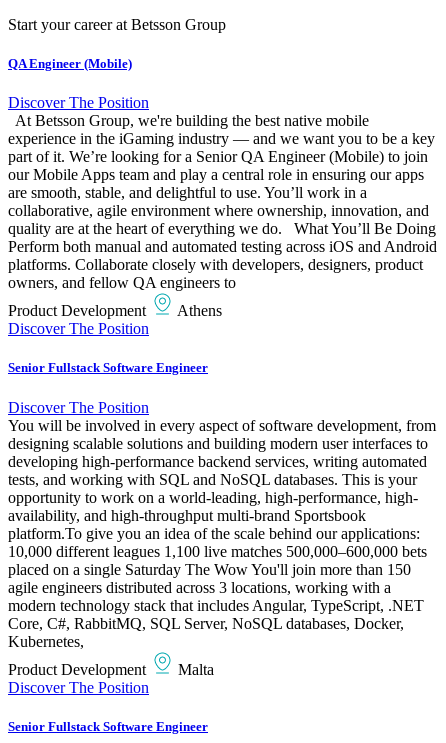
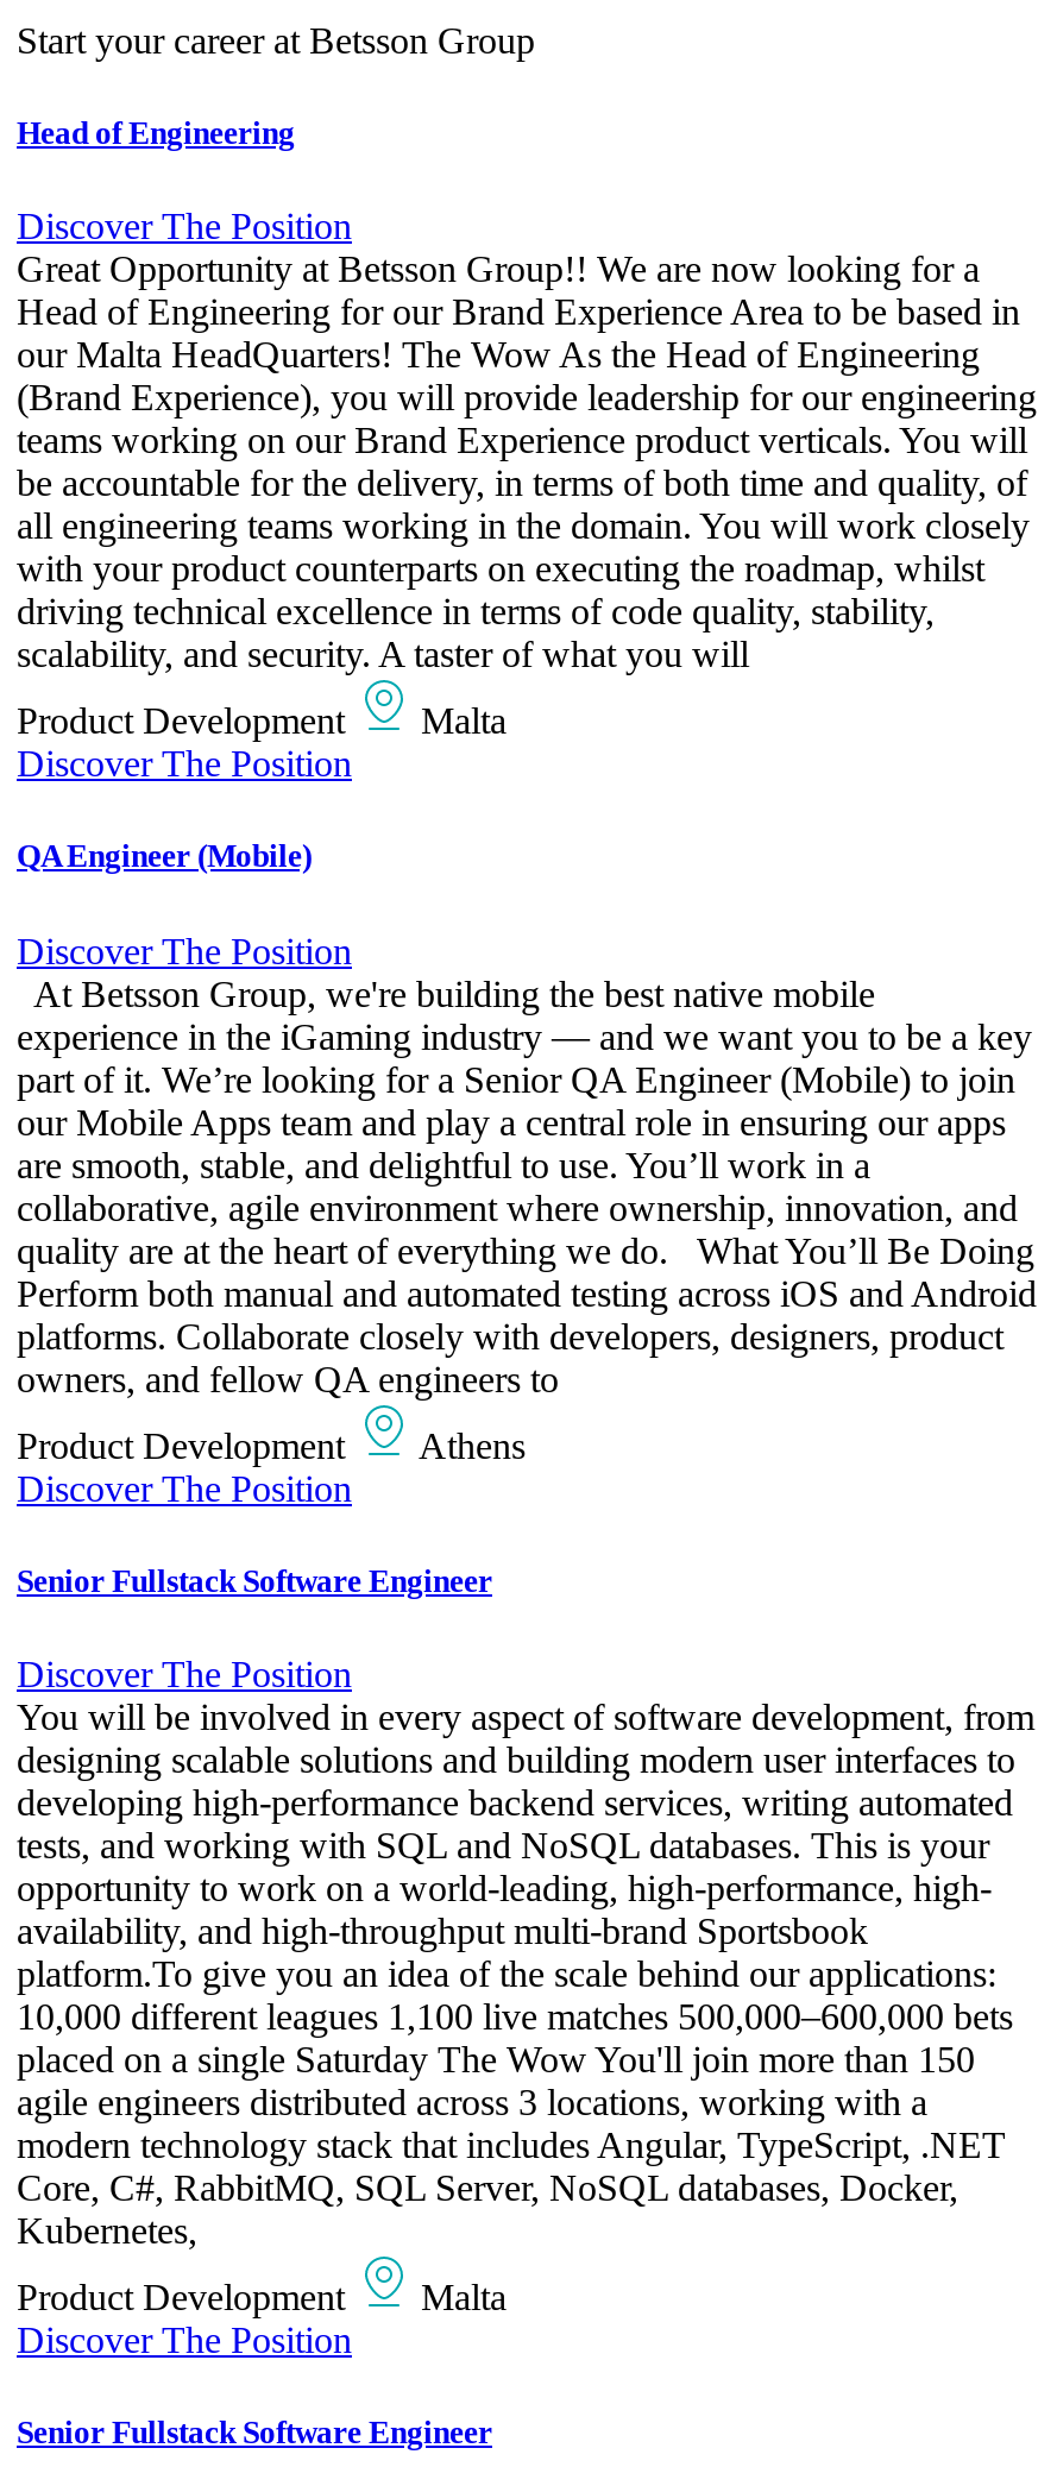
+ Head of Engineering
+ Discover The Position
+ Great Opportunity at Betsson Group!! We are now looking for a
+ Head of Engineering for our Brand Experience Area to be based in
+ our Malta HeadQuarters! The Wow As the Head of Engineering
+ (Brand Experience), you will provide leadership for our engineering
+ teams working on our Brand Experience product verticals. You will
+ be accountable for the delivery, in terms of both time and quality, of
+ all engineering teams working in the domain. You will work closely
+ with your product counterparts on executing the roadmap, whilst
+ driving technical excellence in terms of code quality, stability,
+ scalability, and security. A taster of what you will
+ Product Development
+ Malta
+ Discover The Position
